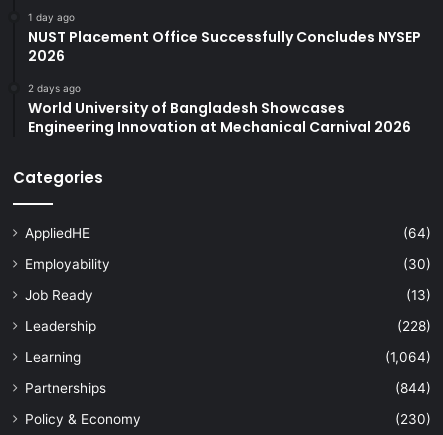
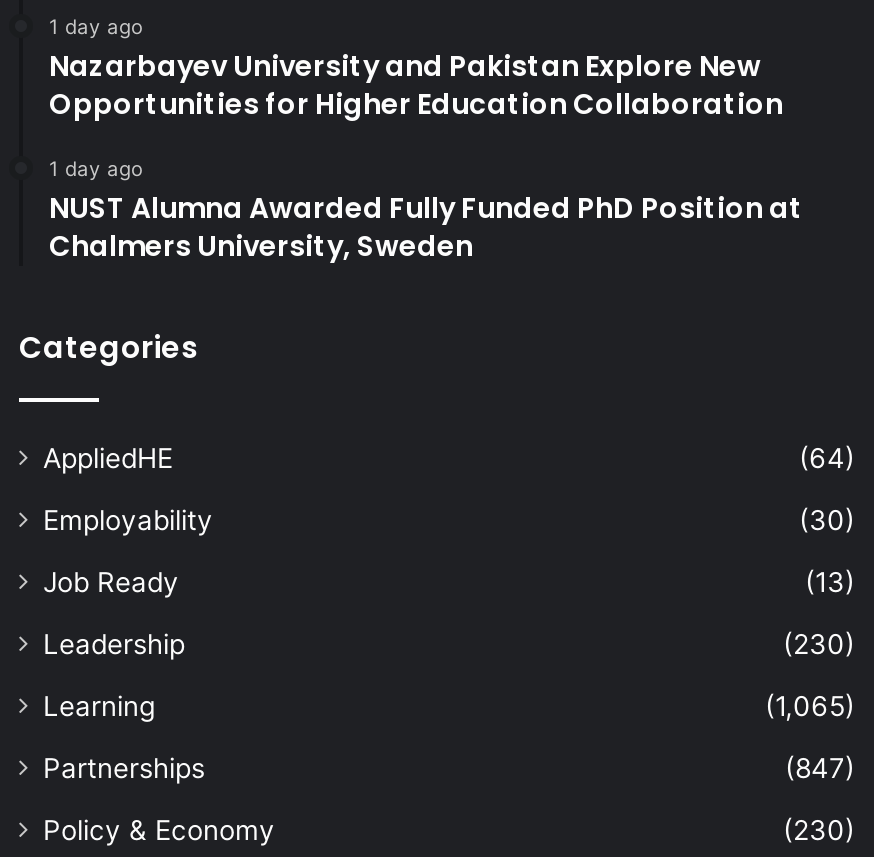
- NUST Placement Office Successfully Concludes NYSEP
- 2026
+ Nazarbayev University and Pakistan Explore New
+ Opportunities for Higher Education Collaboration

- 2 days ago
- World University of Bangladesh Showcases
- Engineering Innovation at Mechanical Carnival 2026
+ 1 day ago
+ NUST Alumna Awarded Fully Funded PhD Position at
+ Chalmers University, Sweden

- (228)
+ (230)

- (1,064)
+ (1,065)

- (844)
+ (847)
